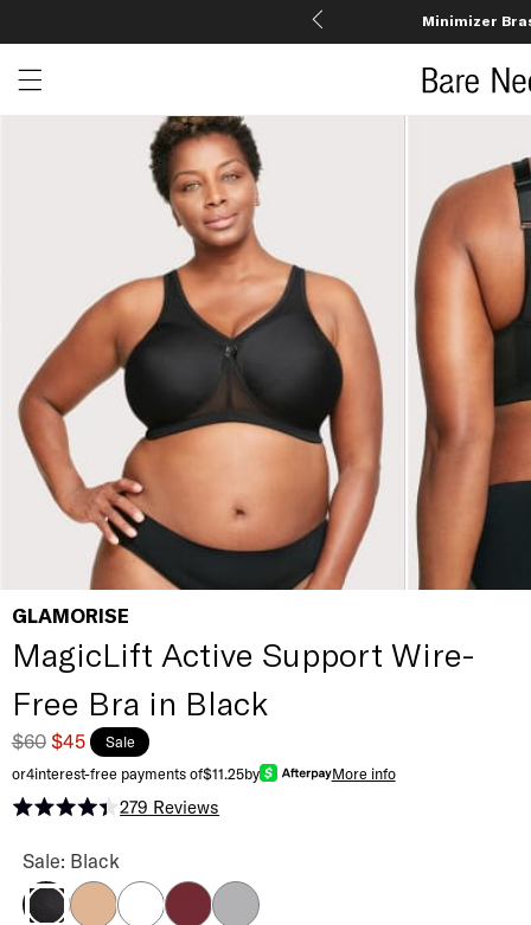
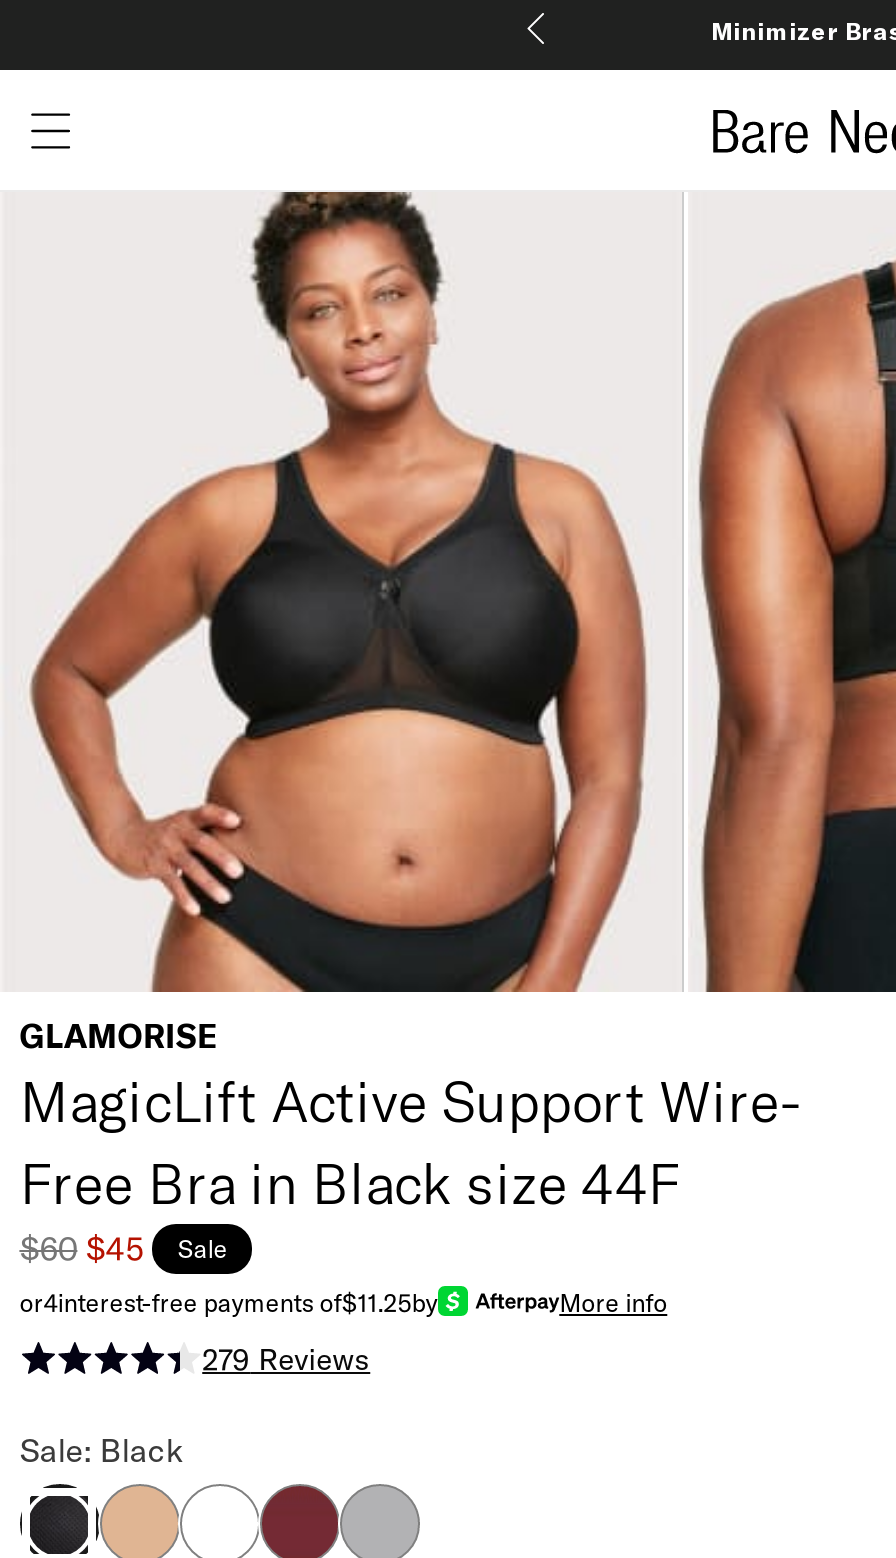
- Free Bra in Black
+ Free Bra in Black size 44F
